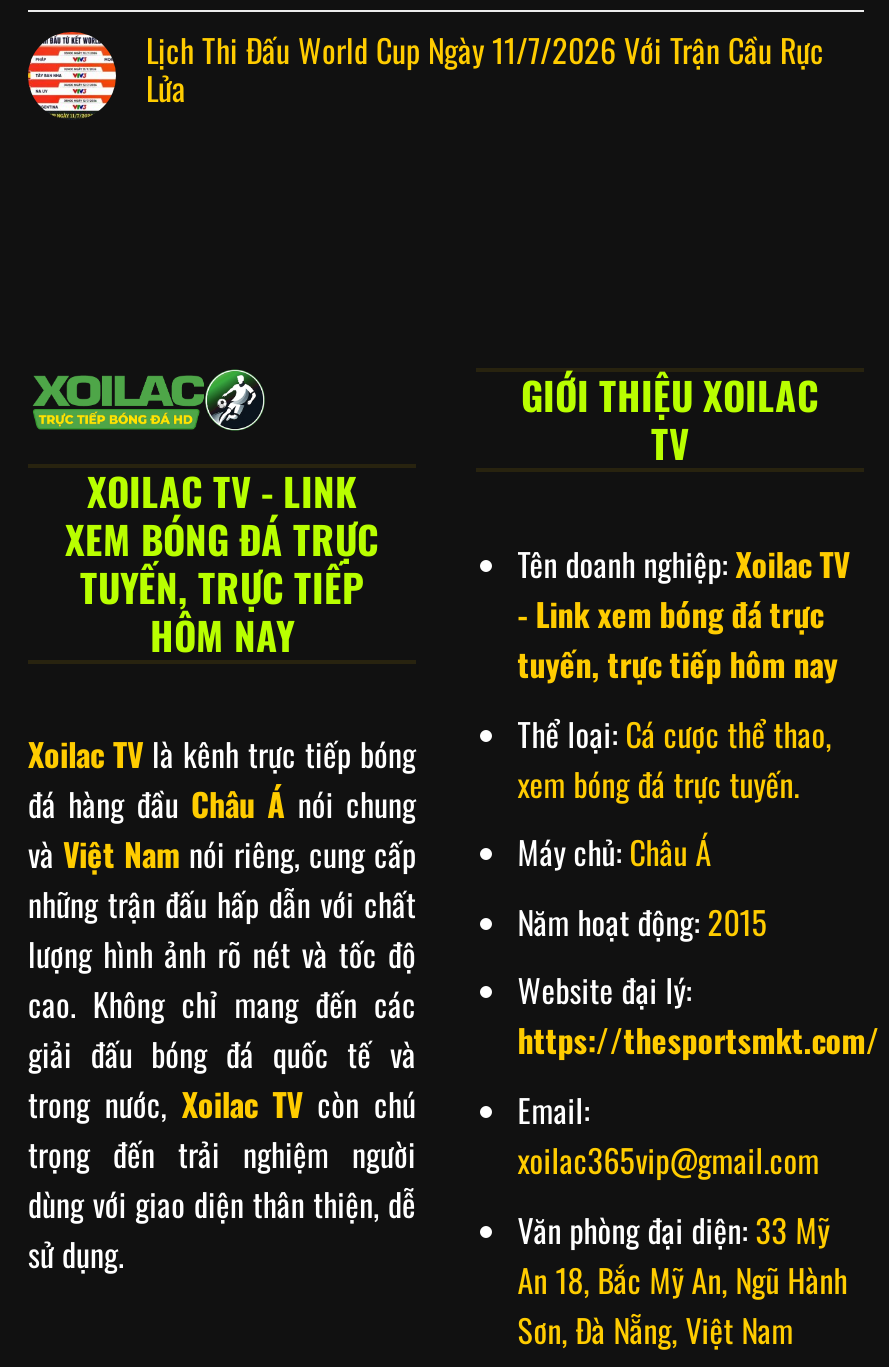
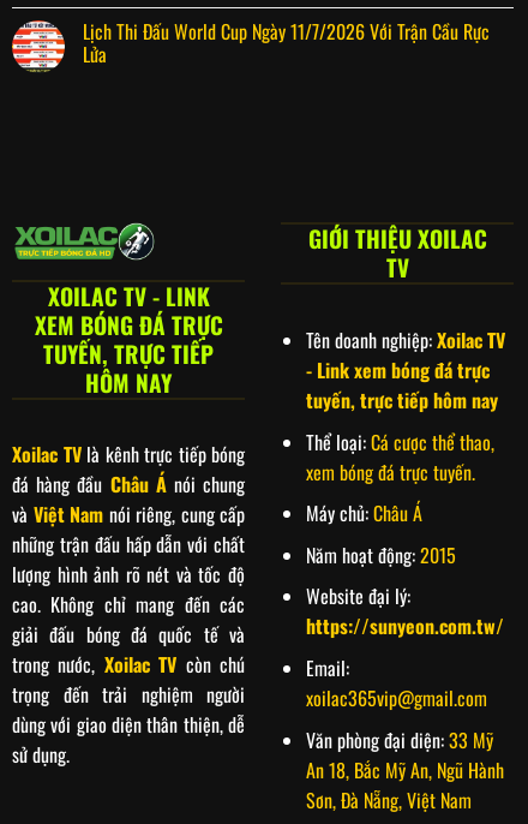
- https://thesportsmkt.com/
+ https://sunyeon.com.tw/
